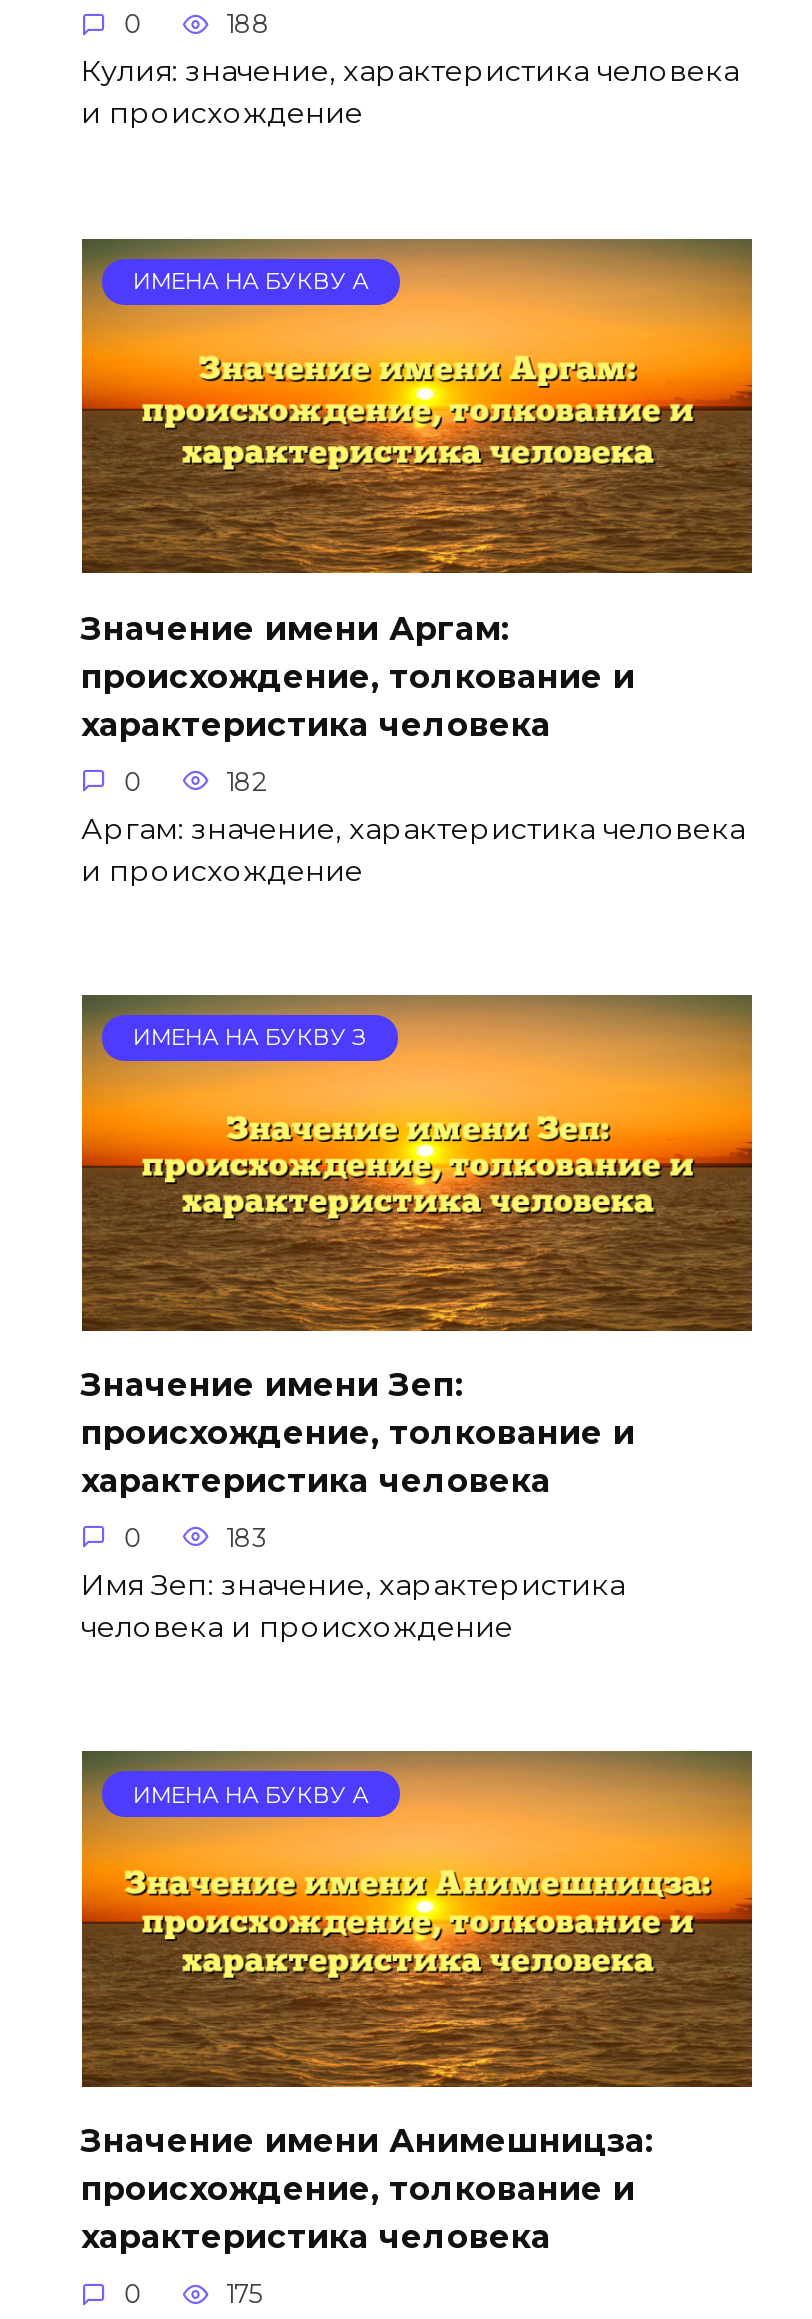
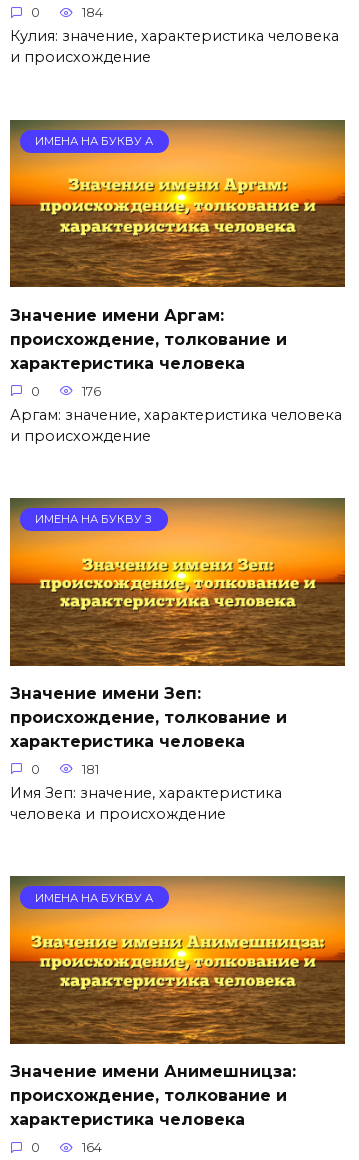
- 188
+ 184

- 182
+ 176

- 183
+ 181

- 175
+ 164
